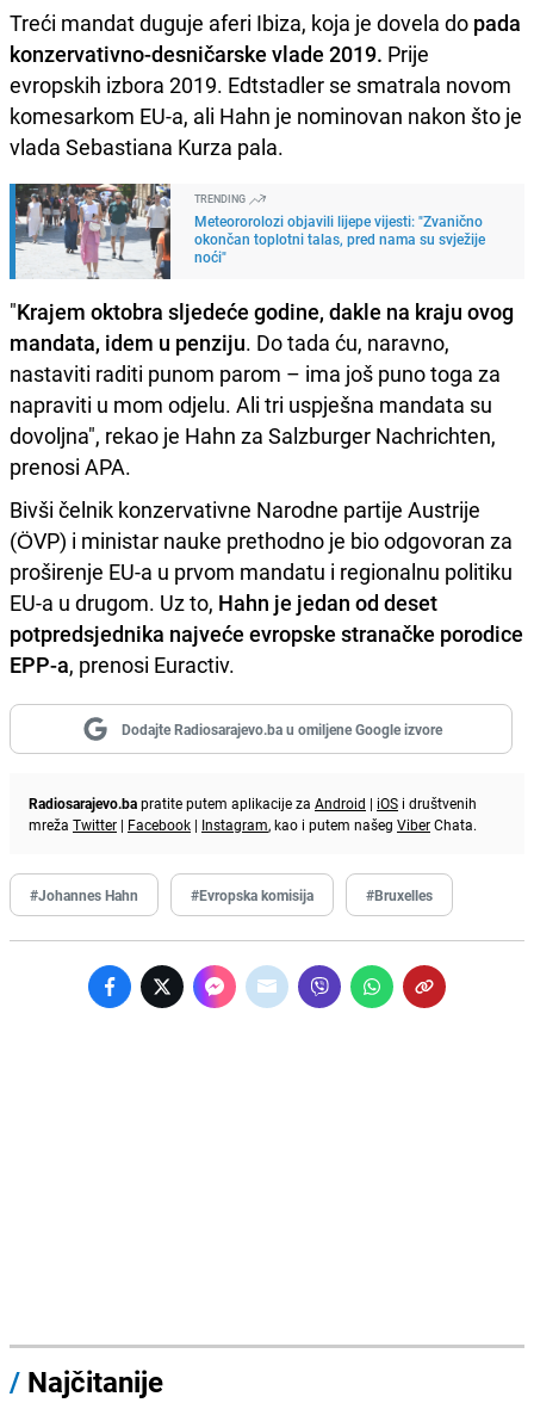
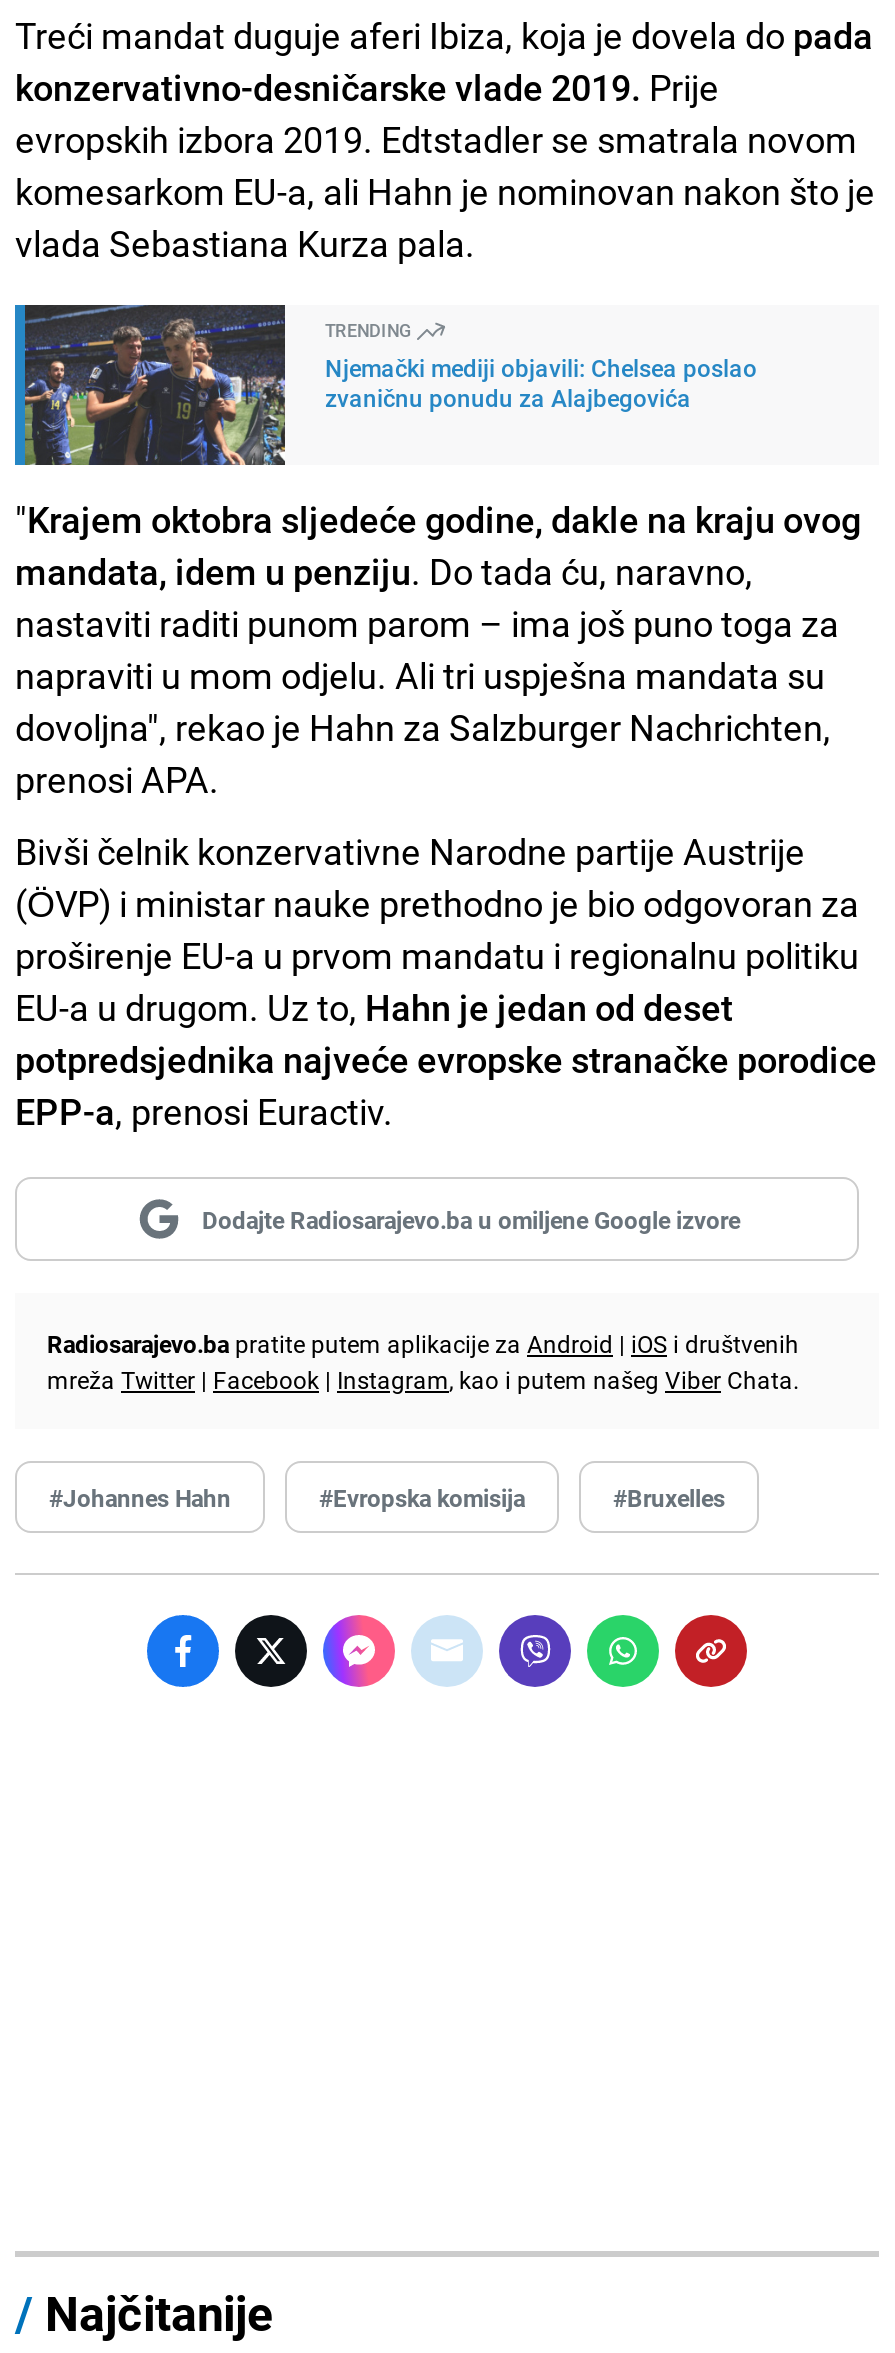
- [image]
- Meteororolozi objavili lijepe vijesti: "Zvanično
- okončan toplotni talas, pred nama su svježije
- noći"
+ [image]
+ Njemački mediji objavili: Chelsea poslao
+ zvaničnu ponudu za Alajbegovića
